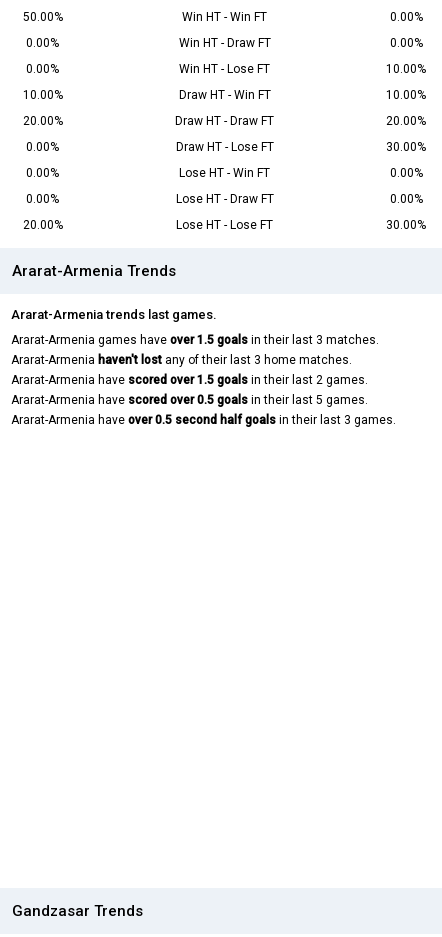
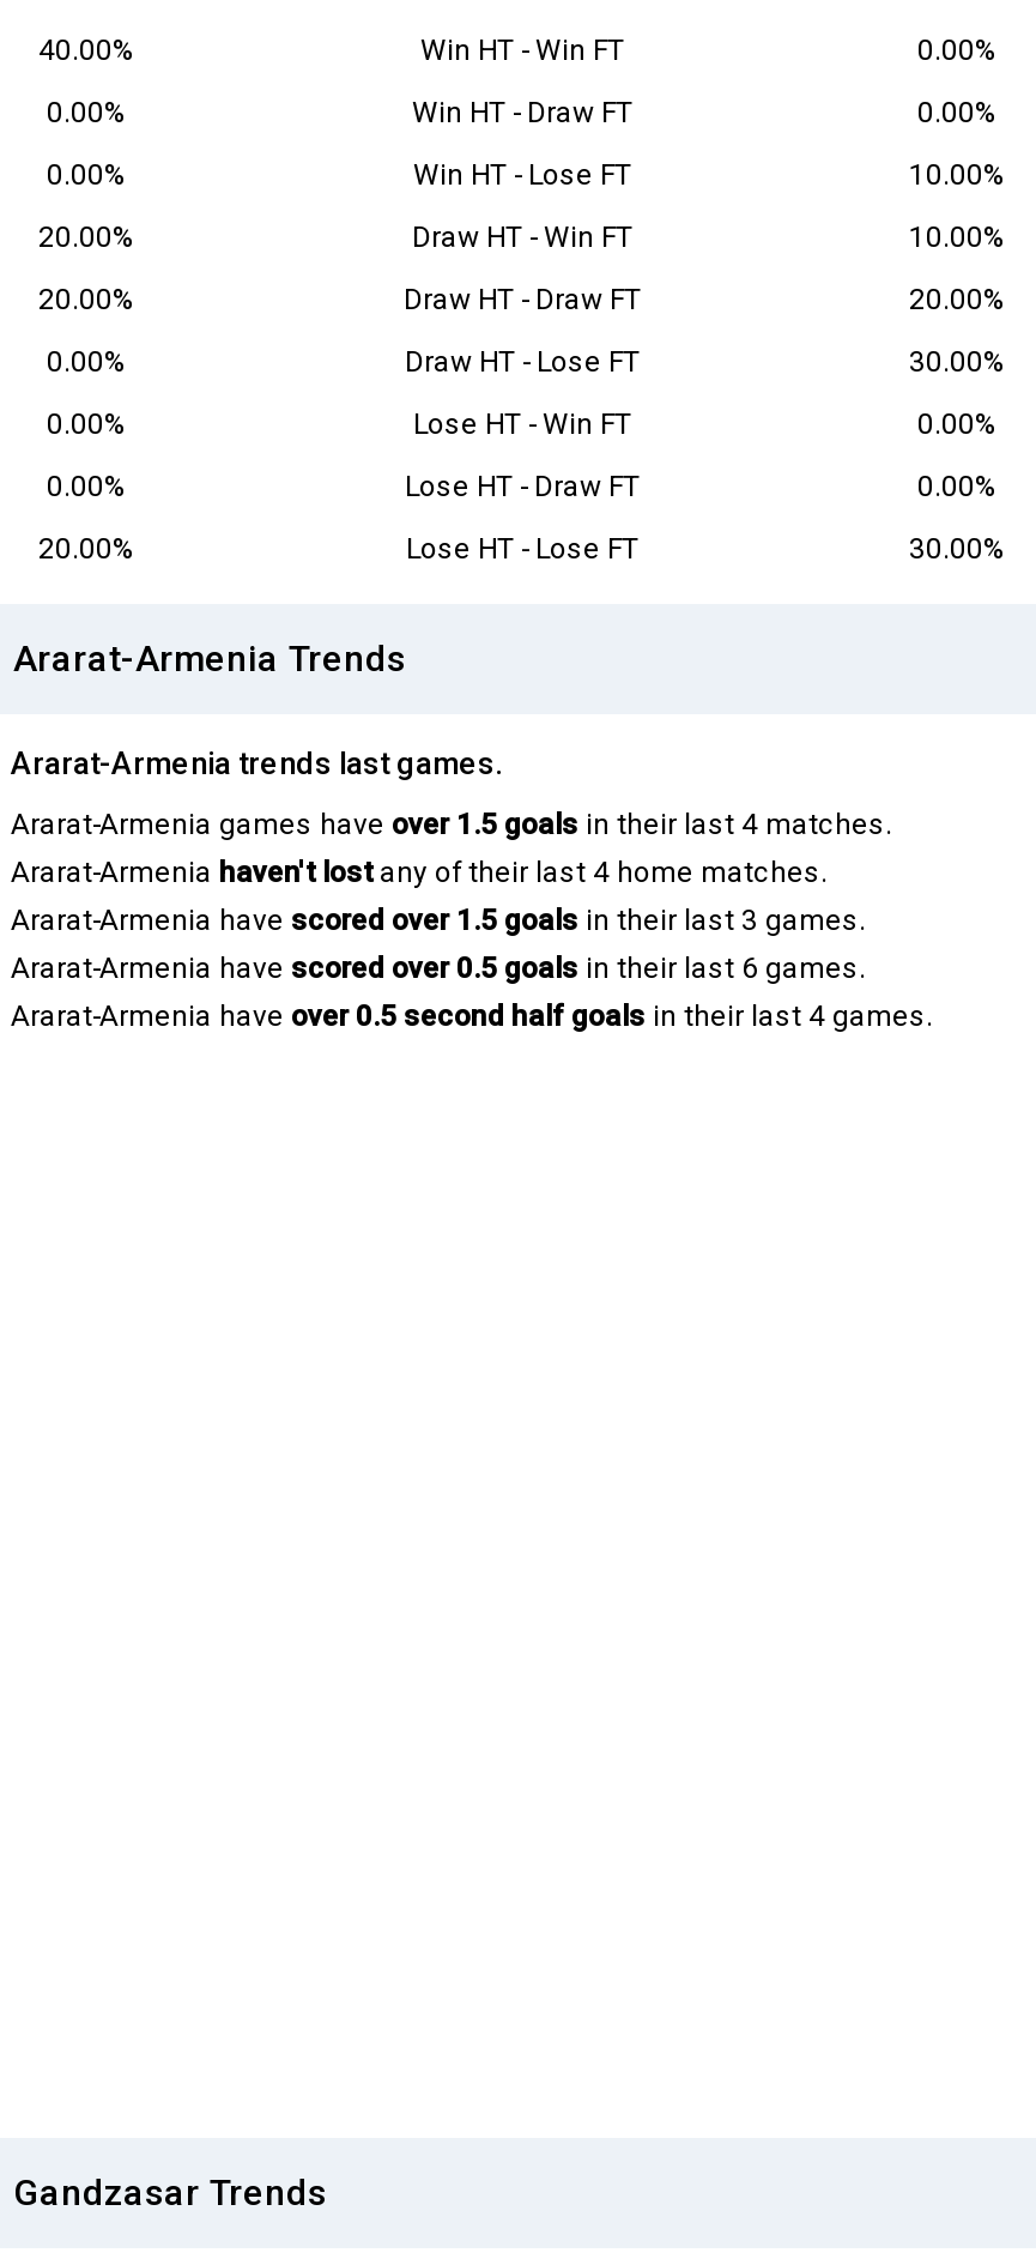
- 50.00%
+ 40.00%

- 10.00%
+ 20.00%

- Ararat-Armenia games have over 1.5 goals in their last 3 matches.
+ Ararat-Armenia games have over 1.5 goals in their last 4 matches.

- Ararat-Armenia haven't lost any of their last 3 home matches.
+ Ararat-Armenia haven't lost any of their last 4 home matches.

- Ararat-Armenia have scored over 1.5 goals in their last 2 games.
+ Ararat-Armenia have scored over 1.5 goals in their last 3 games.

- Ararat-Armenia have scored over 0.5 goals in their last 5 games.
+ Ararat-Armenia have scored over 0.5 goals in their last 6 games.

- Ararat-Armenia have over 0.5 second half goals in their last 3 games.
+ Ararat-Armenia have over 0.5 second half goals in their last 4 games.
